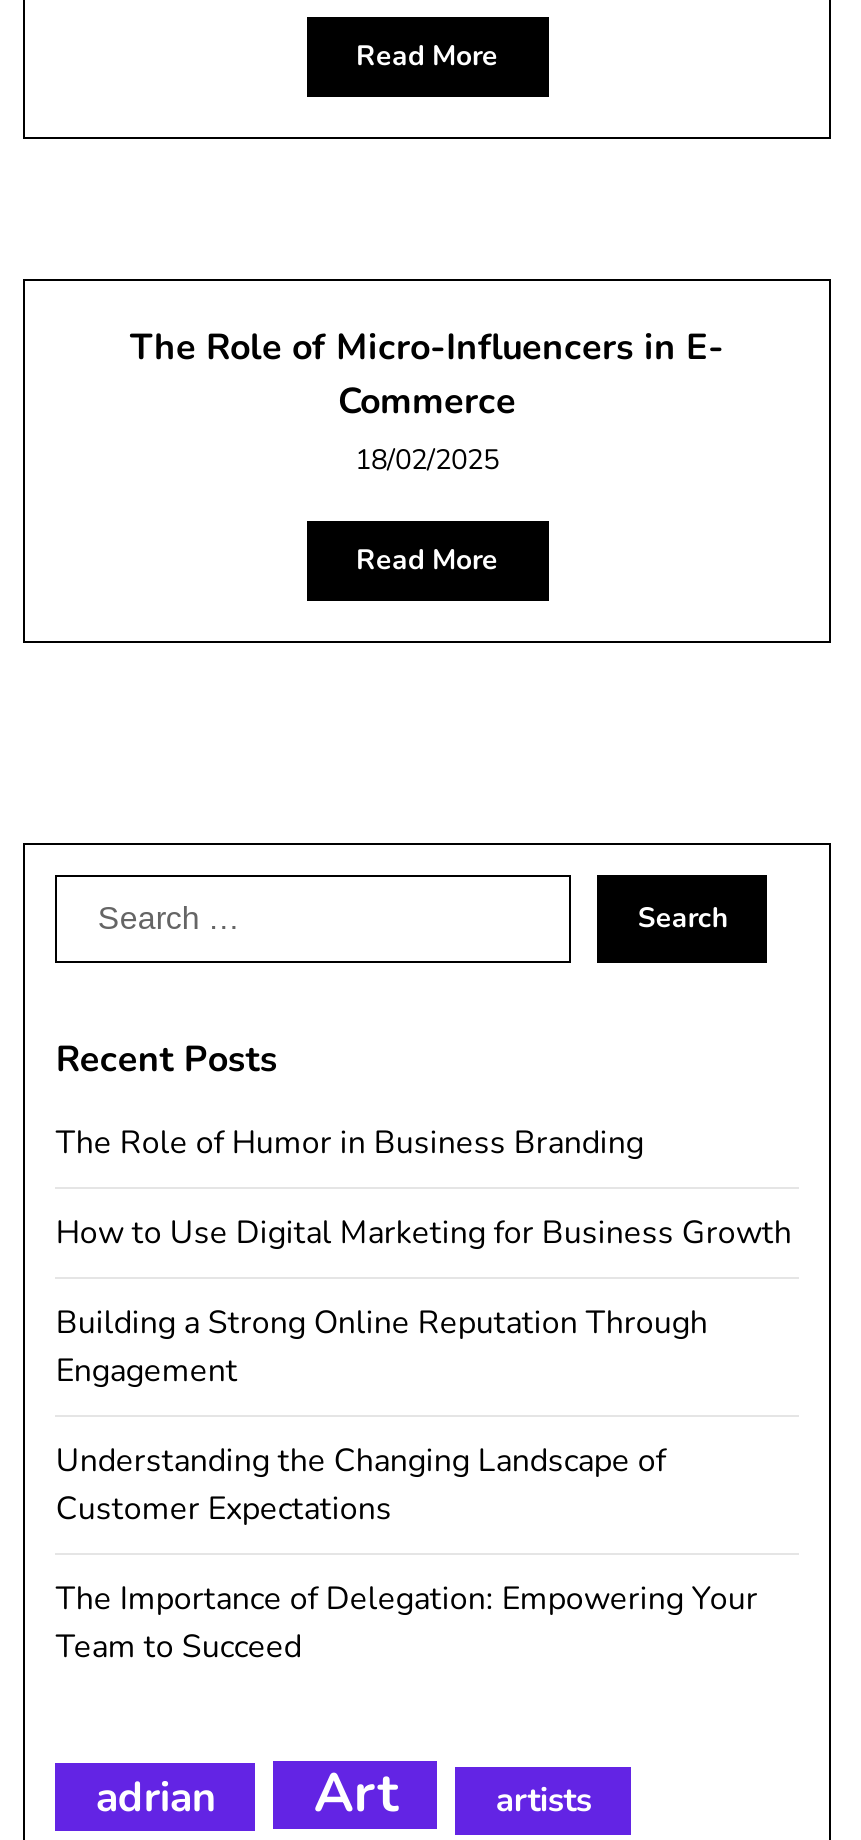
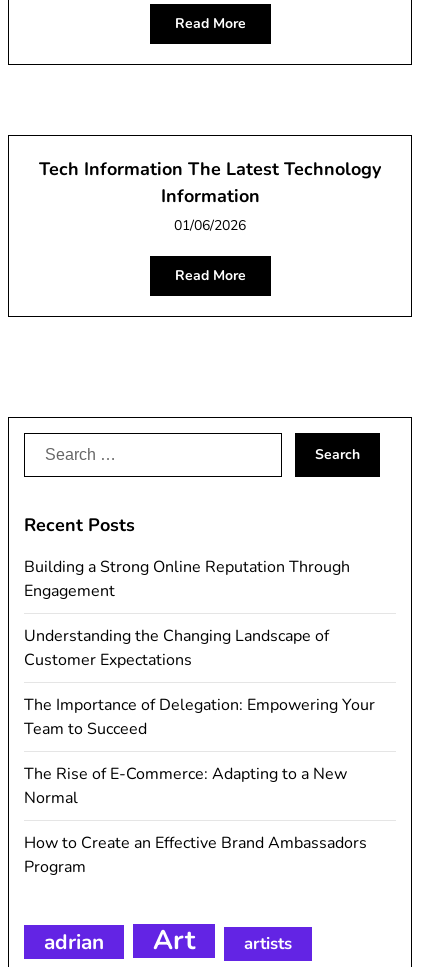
- The Role of Micro-Influencers in E-
- Commerce
- 18/02/2025
+ Tech Information The Latest Technology
+ Information
+ 01/06/2026

- The Role of Humor in Business Branding
- How to Use Digital Marketing for Business Growth

moved up: Building a Strong Online Reputation Through | Engagement | Understanding the Changing Landscape of | Customer Expectations | The Importance of Delegation: Empowering Your | Team to Succeed

+ The Rise of E-Commerce: Adapting to a New
+ Normal
+ How to Create an Effective Brand Ambassadors
+ Program
